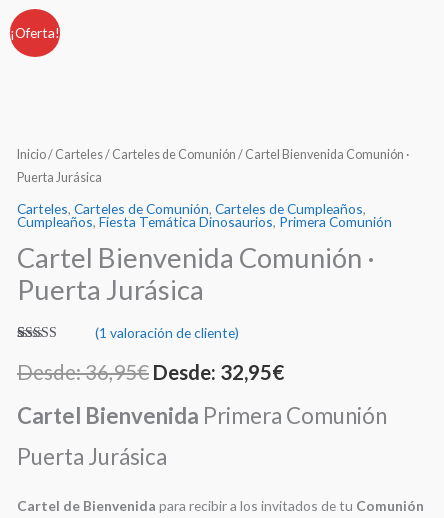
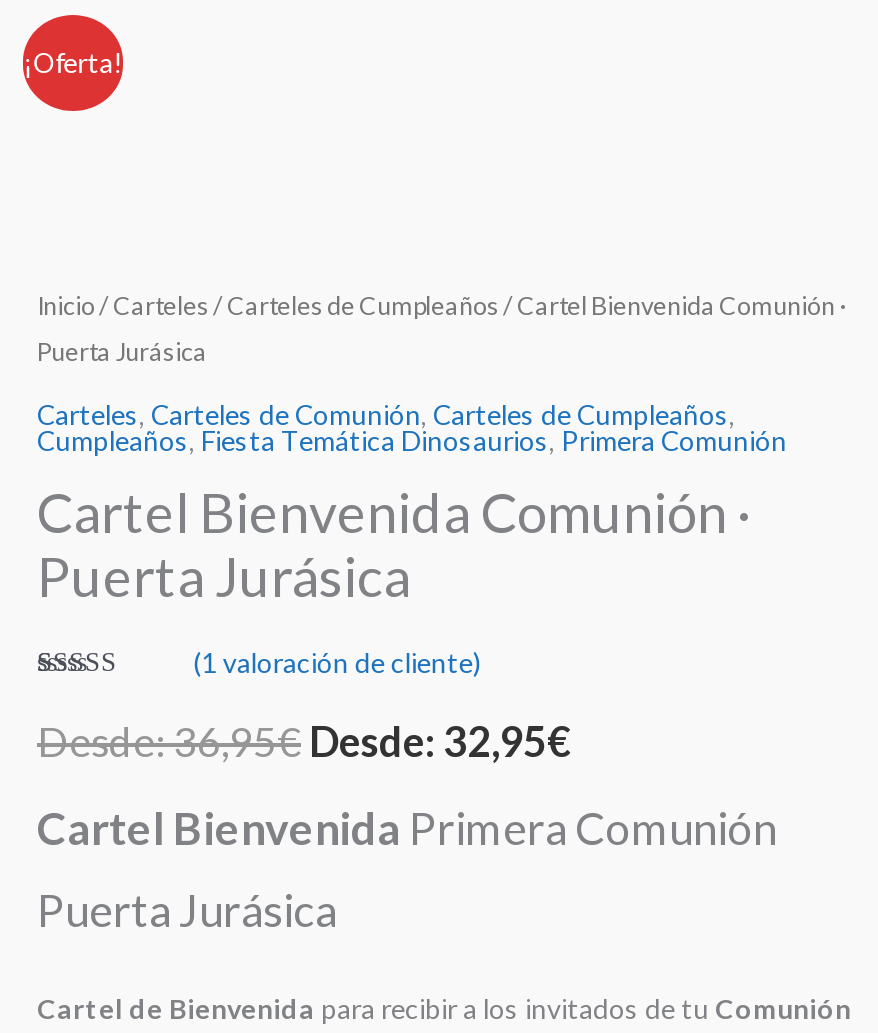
- Inicio/ Carteles / Carteles de Comunión / Cartel Bienvenida Comunión ·
+ Inicio/ Carteles / Carteles de Cumpleaños / Cartel Bienvenida Comunión ·
